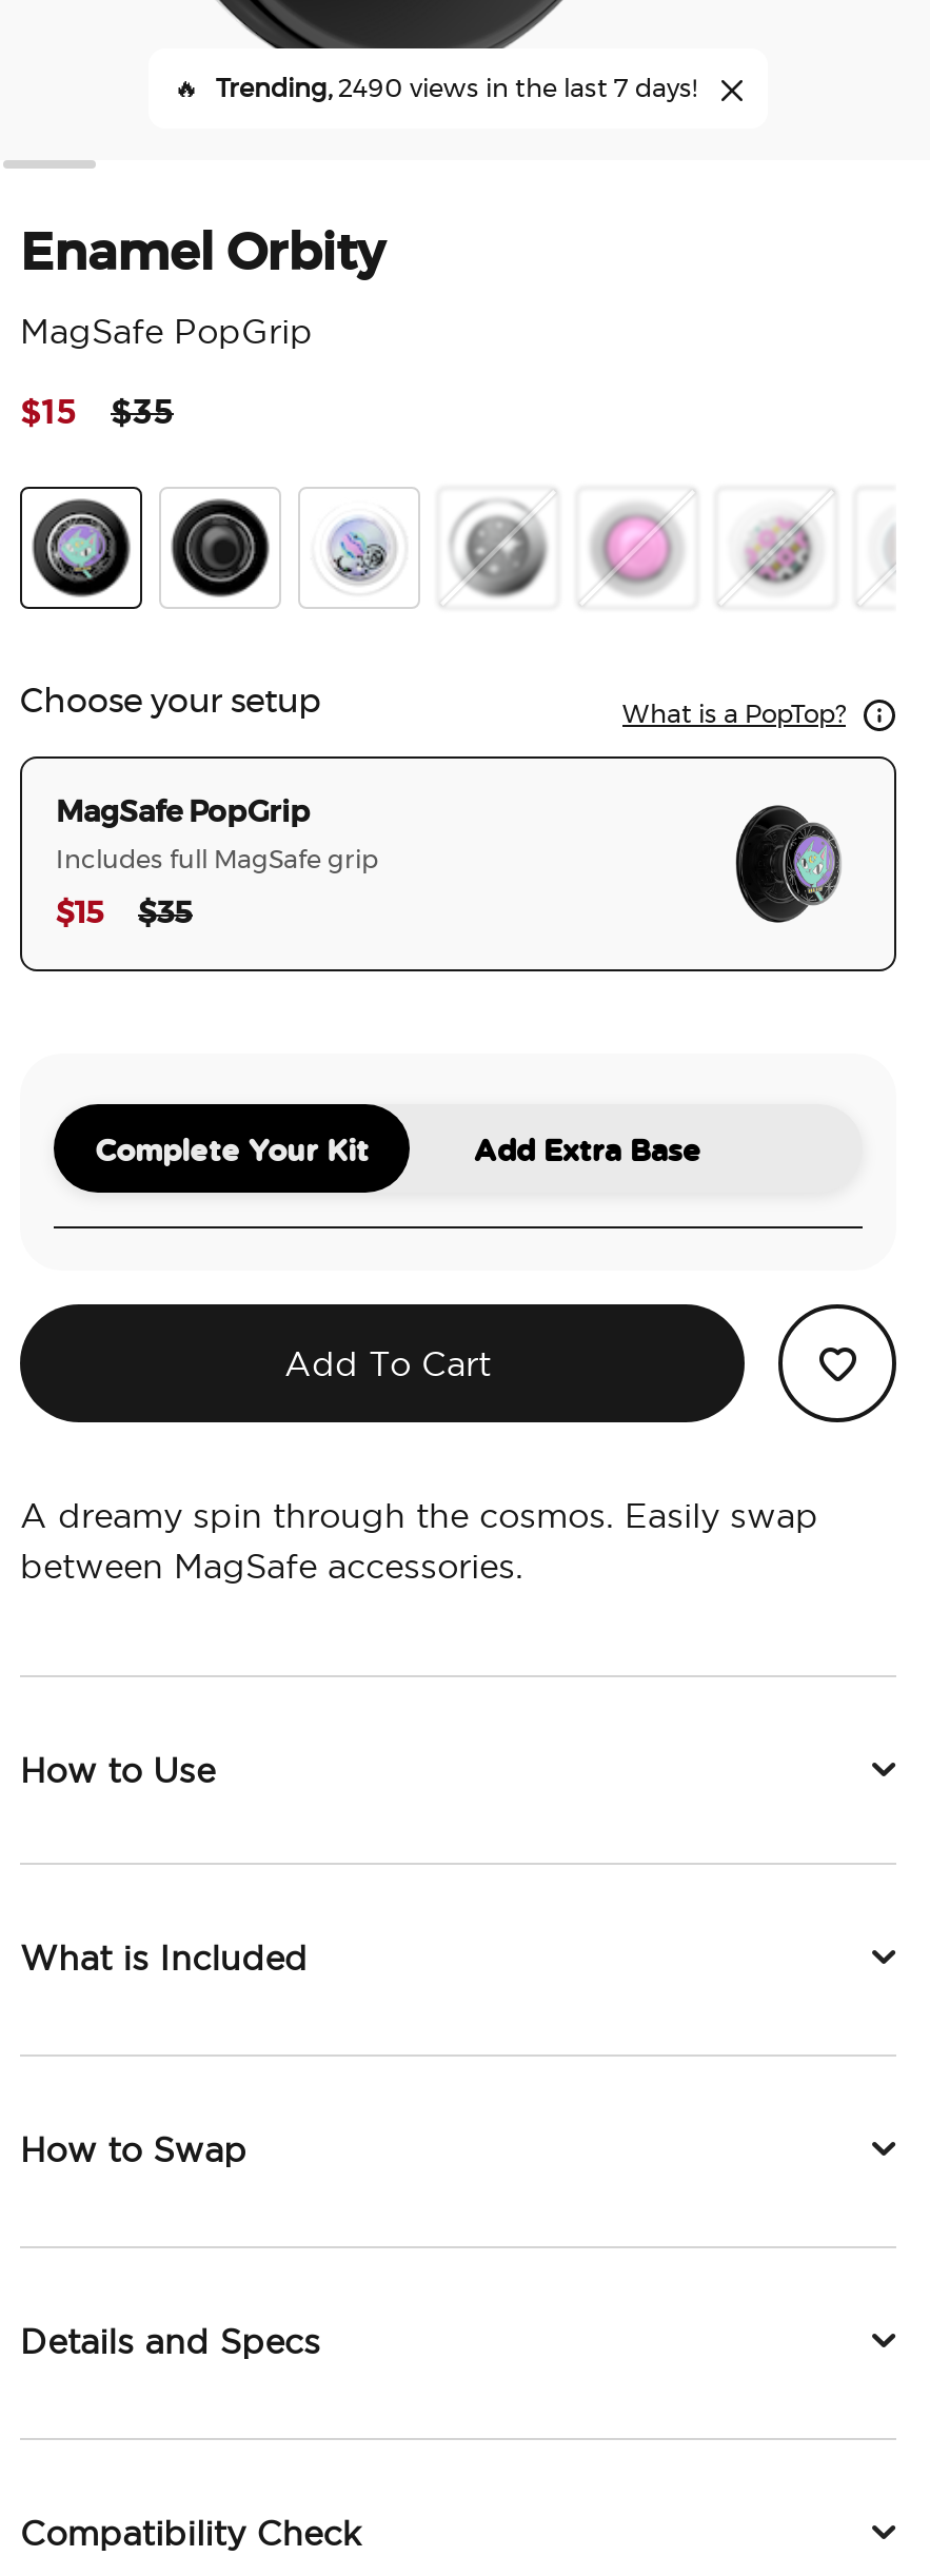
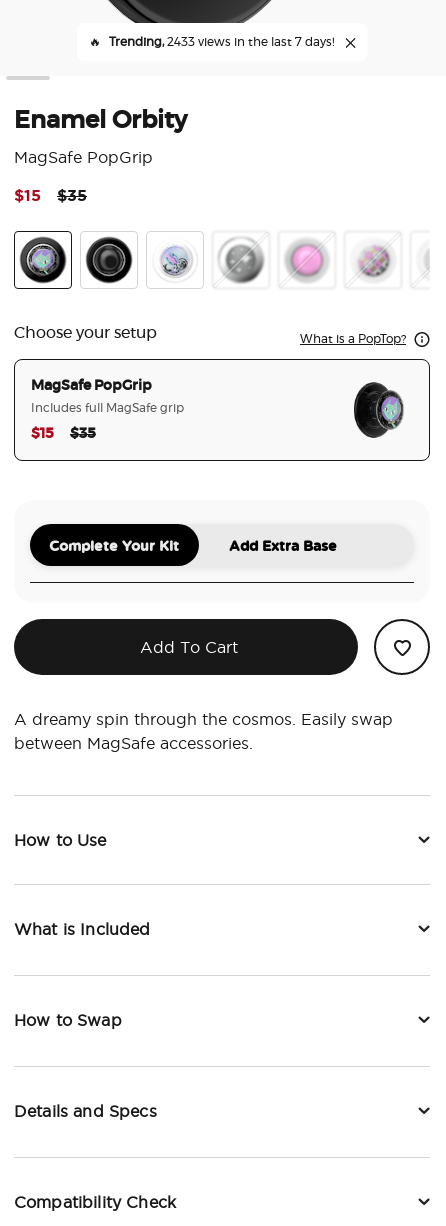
- Trending, 2490 views in the last 7 days!
+ Trending, 2433 views in the last 7 days!
